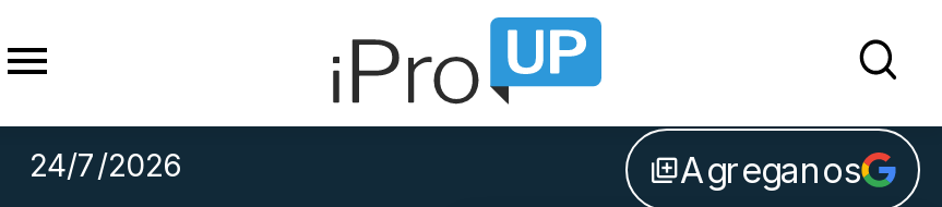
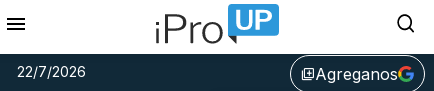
- 24/7/2026
+ 22/7/2026
